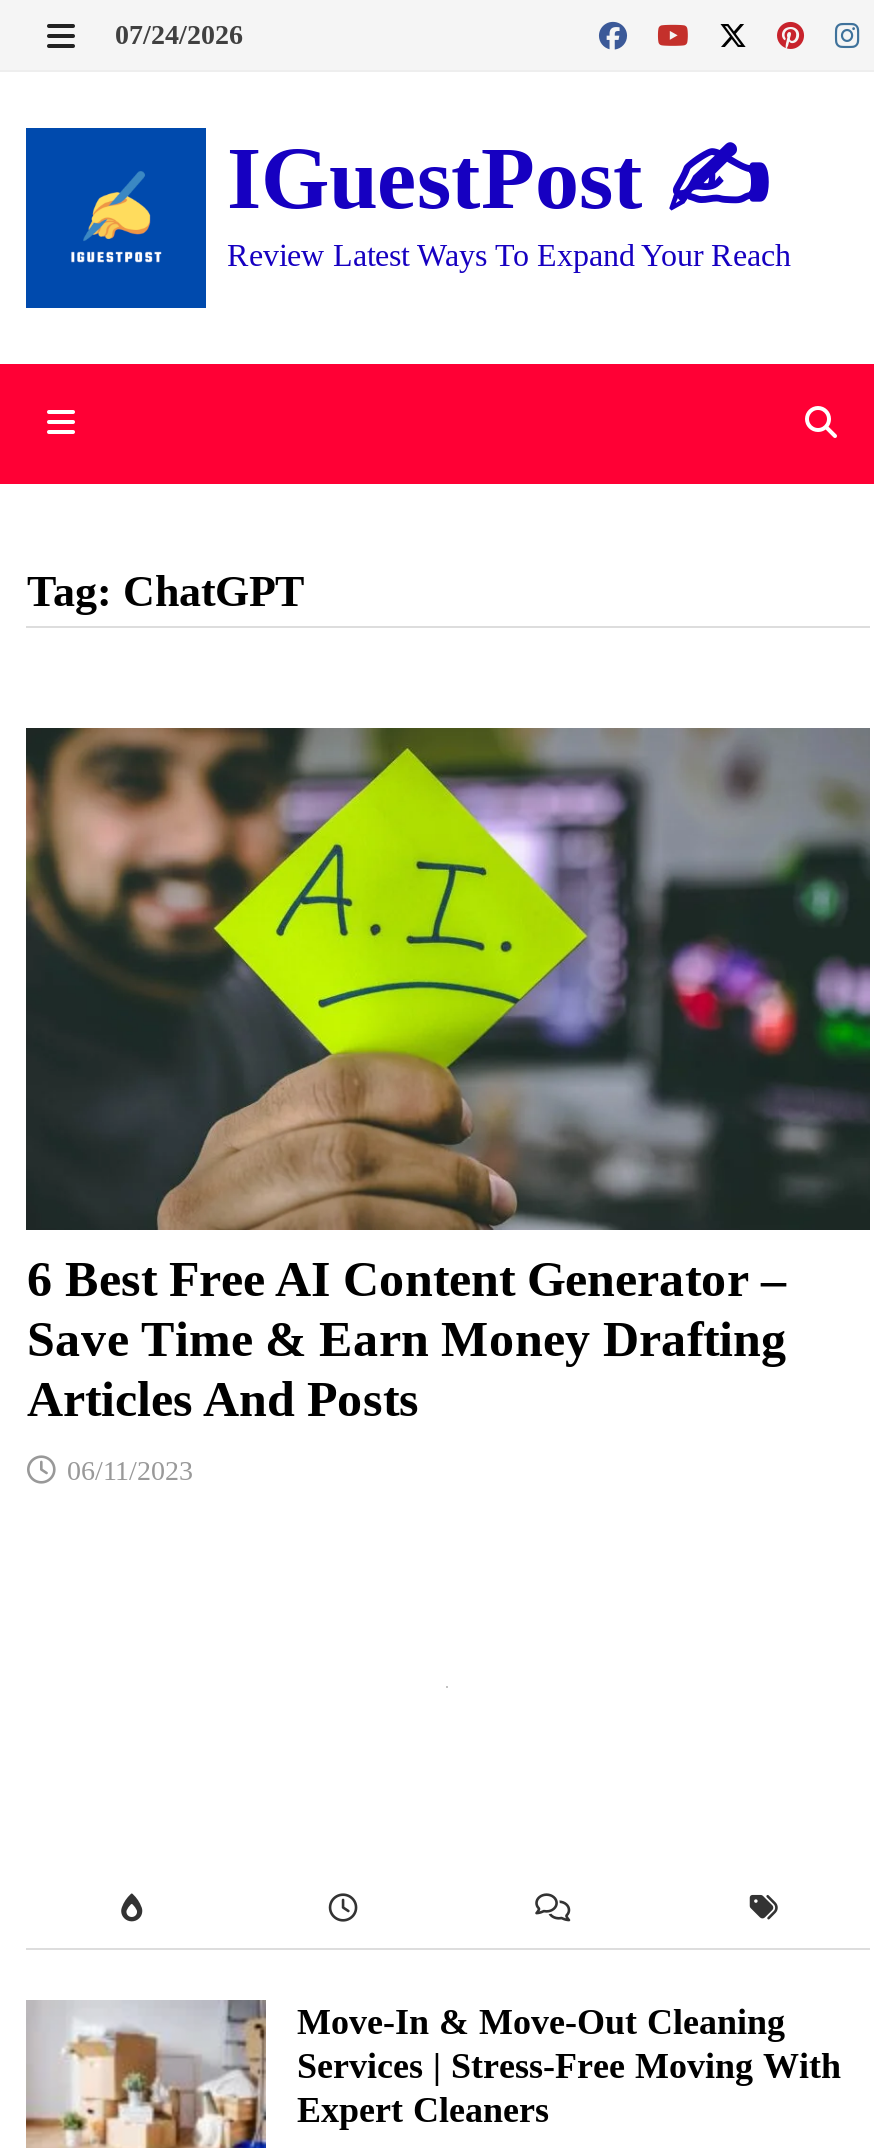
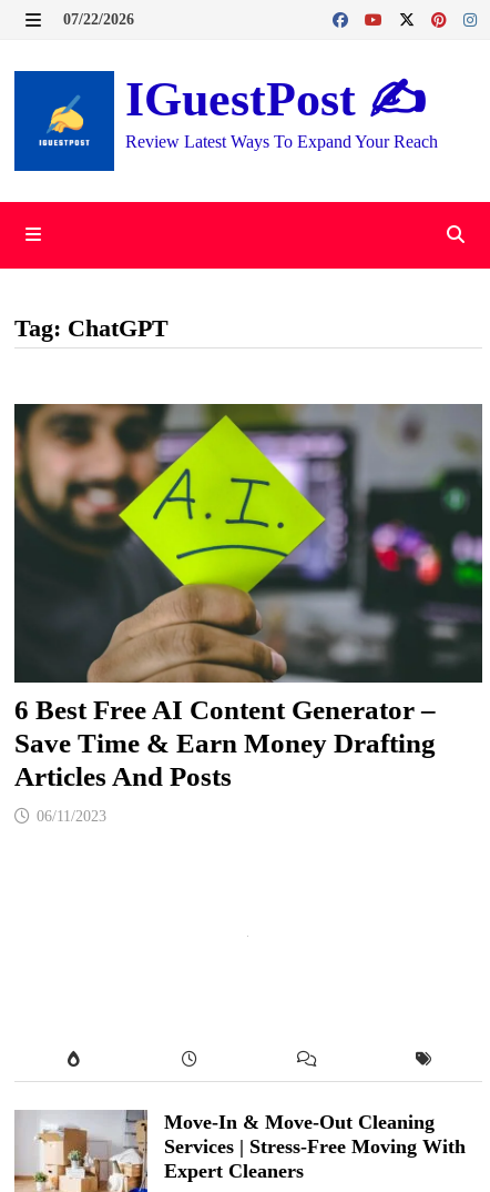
- 07/24/2026
+ 07/22/2026
